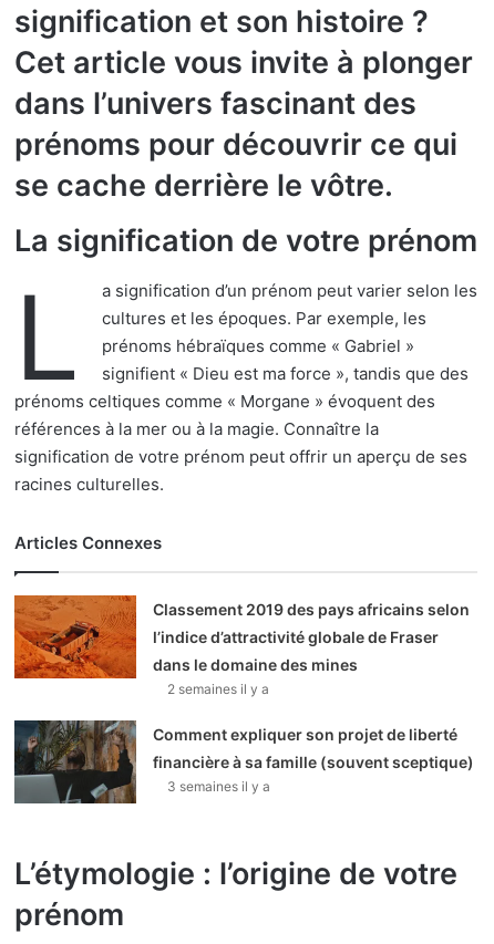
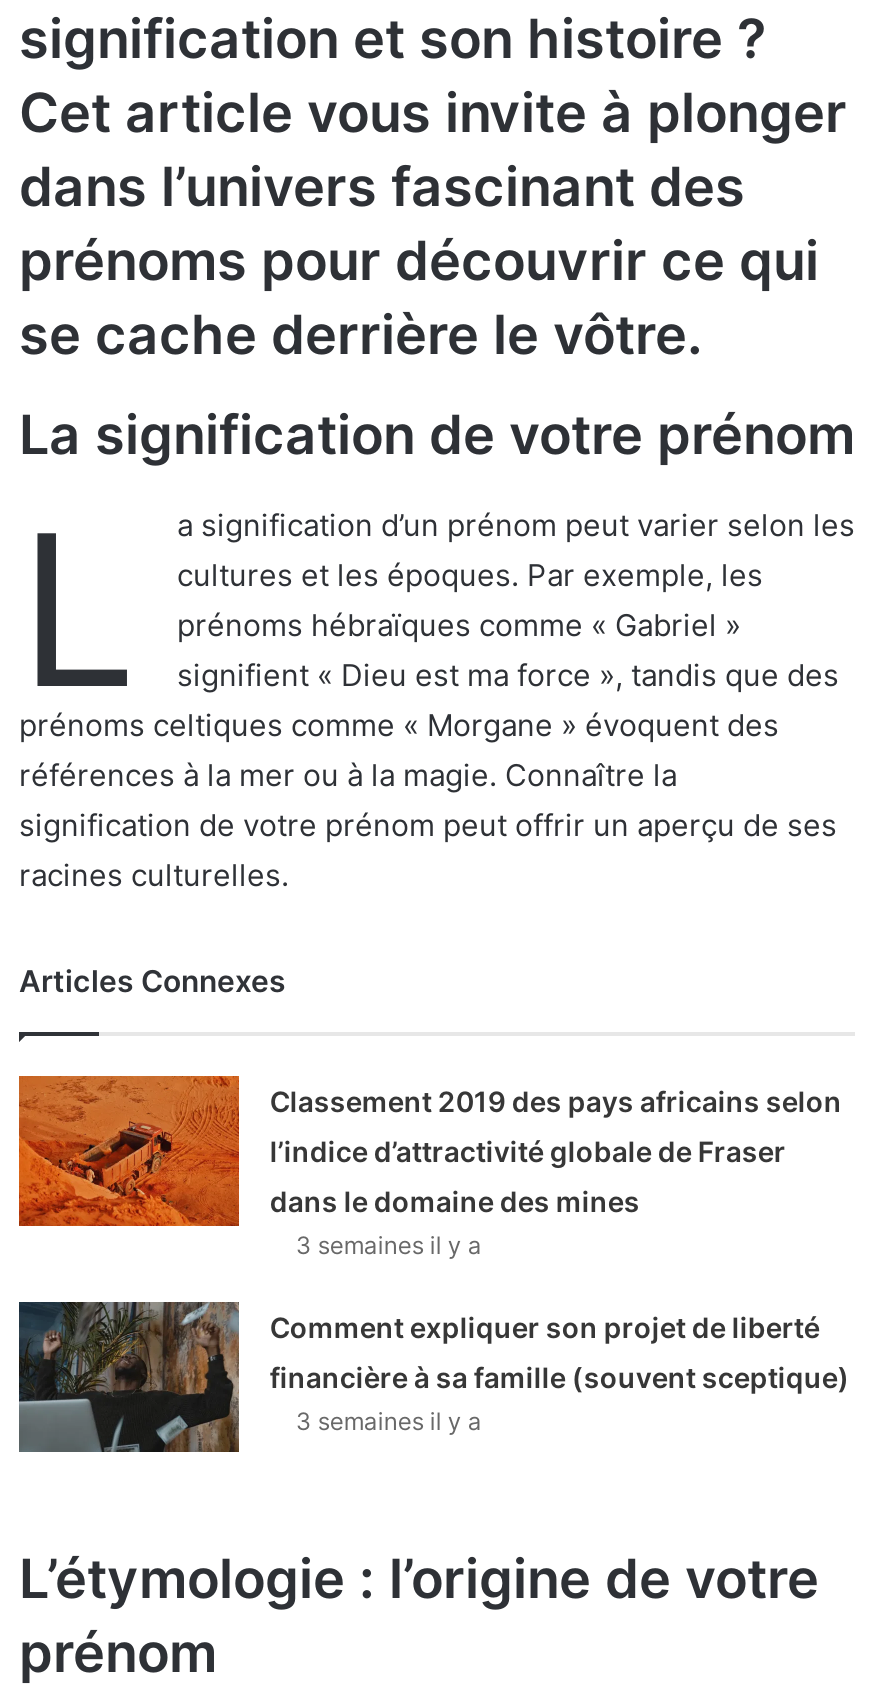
- 2 semaines il y a
+ 3 semaines il y a
